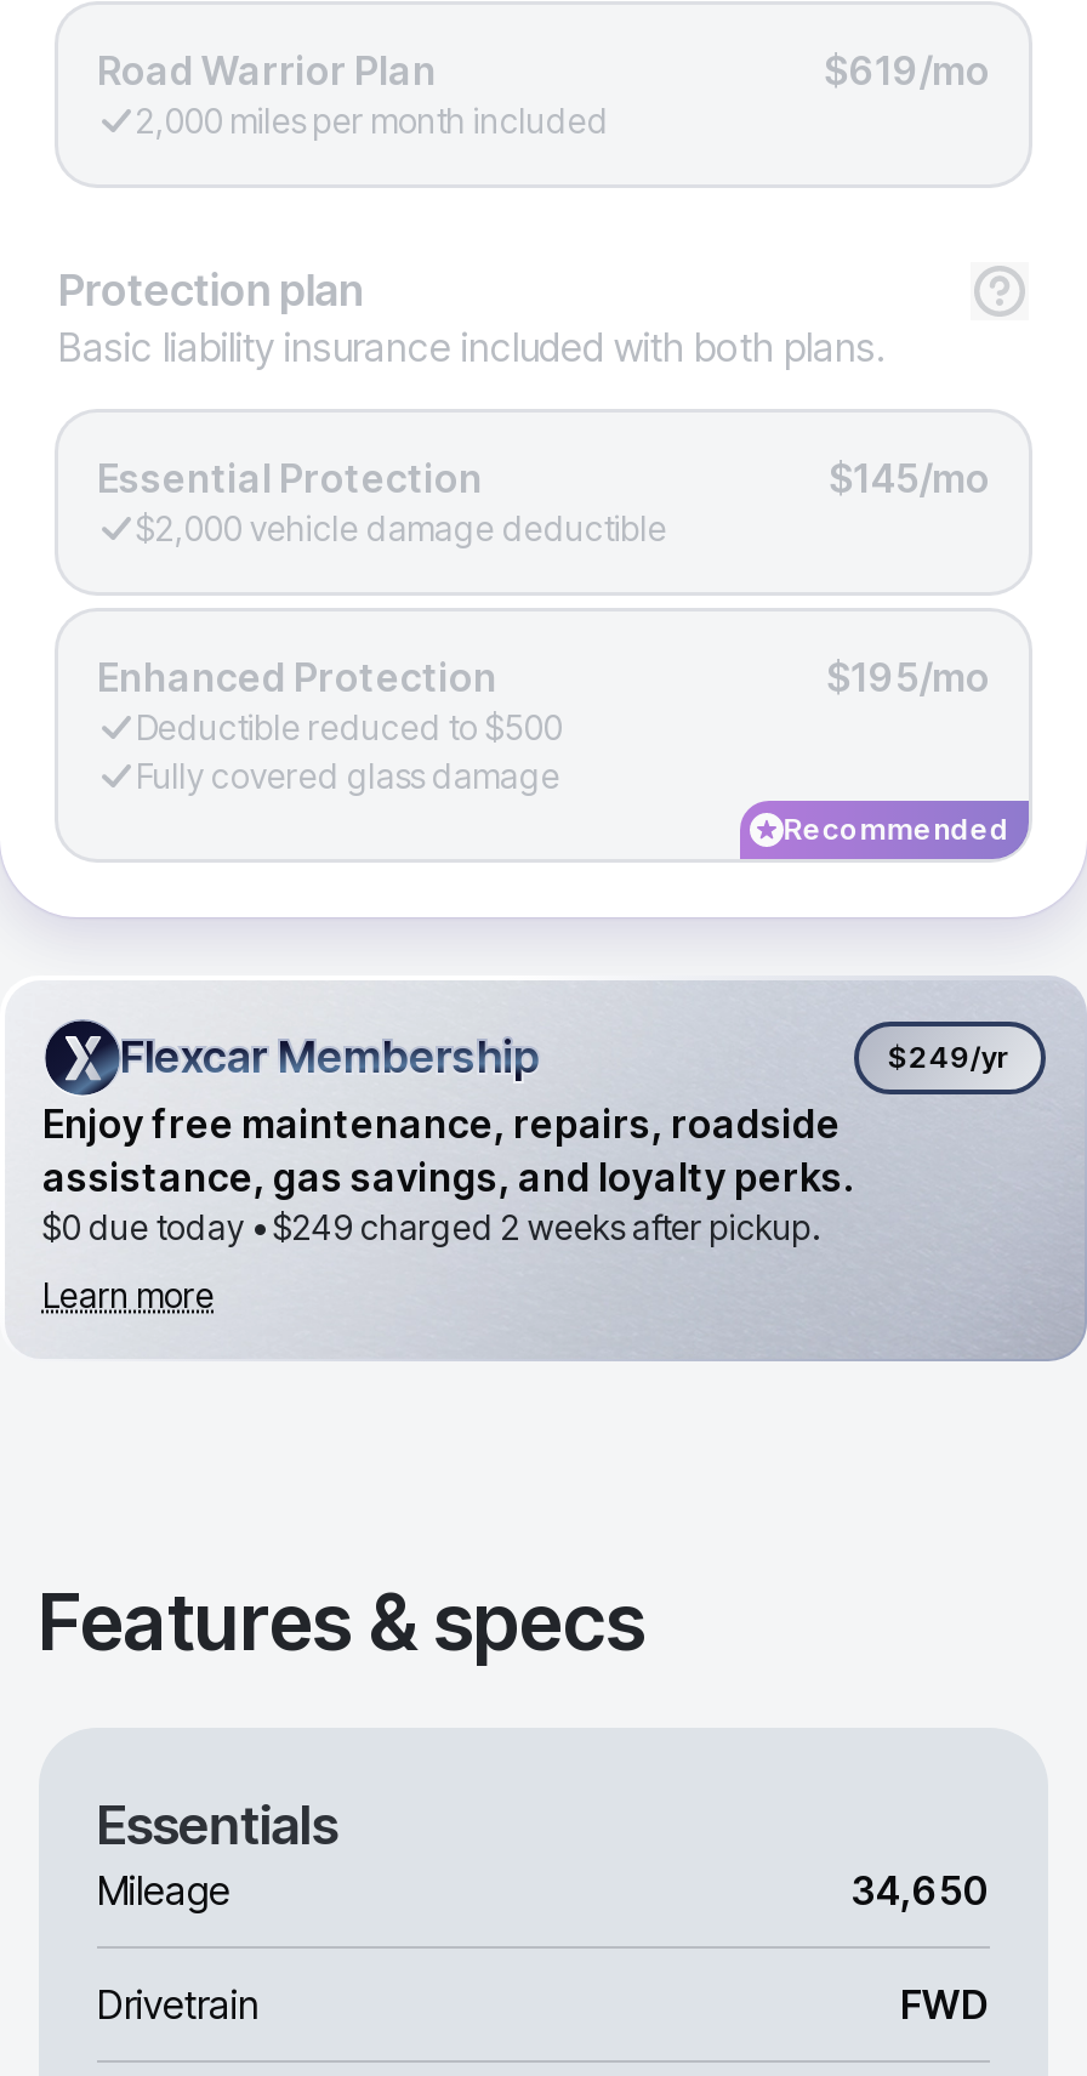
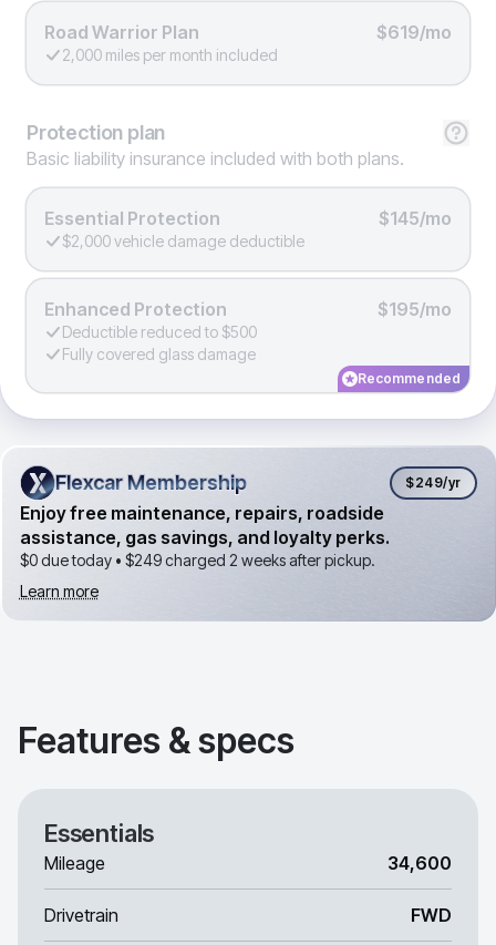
- 34,650
+ 34,600
